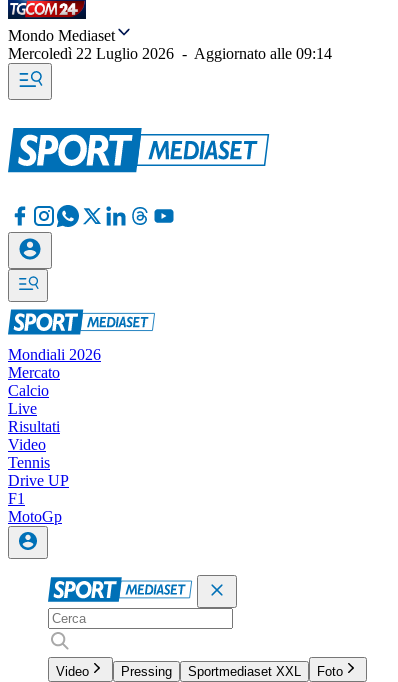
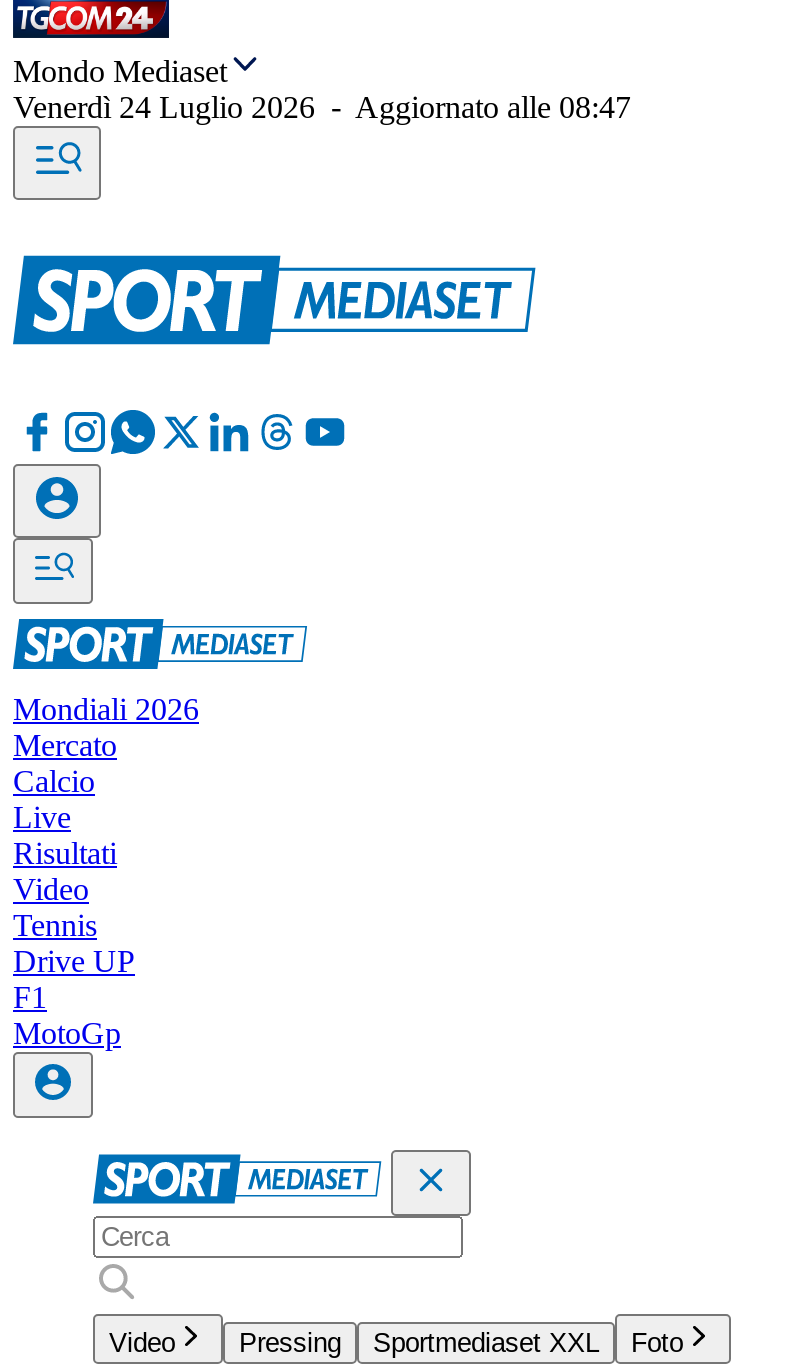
- Mercoledì 22 Luglio 2026 - Aggiornato alle 09:14
+ Venerdì 24 Luglio 2026 - Aggiornato alle 08:47
